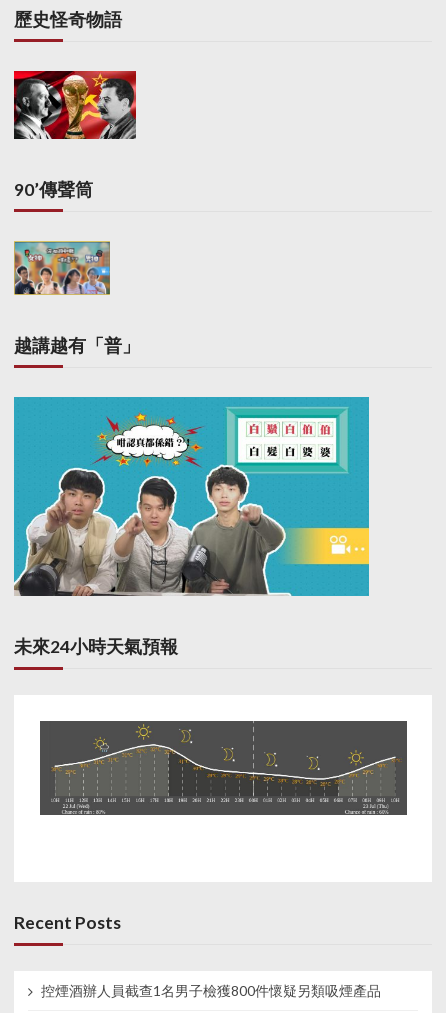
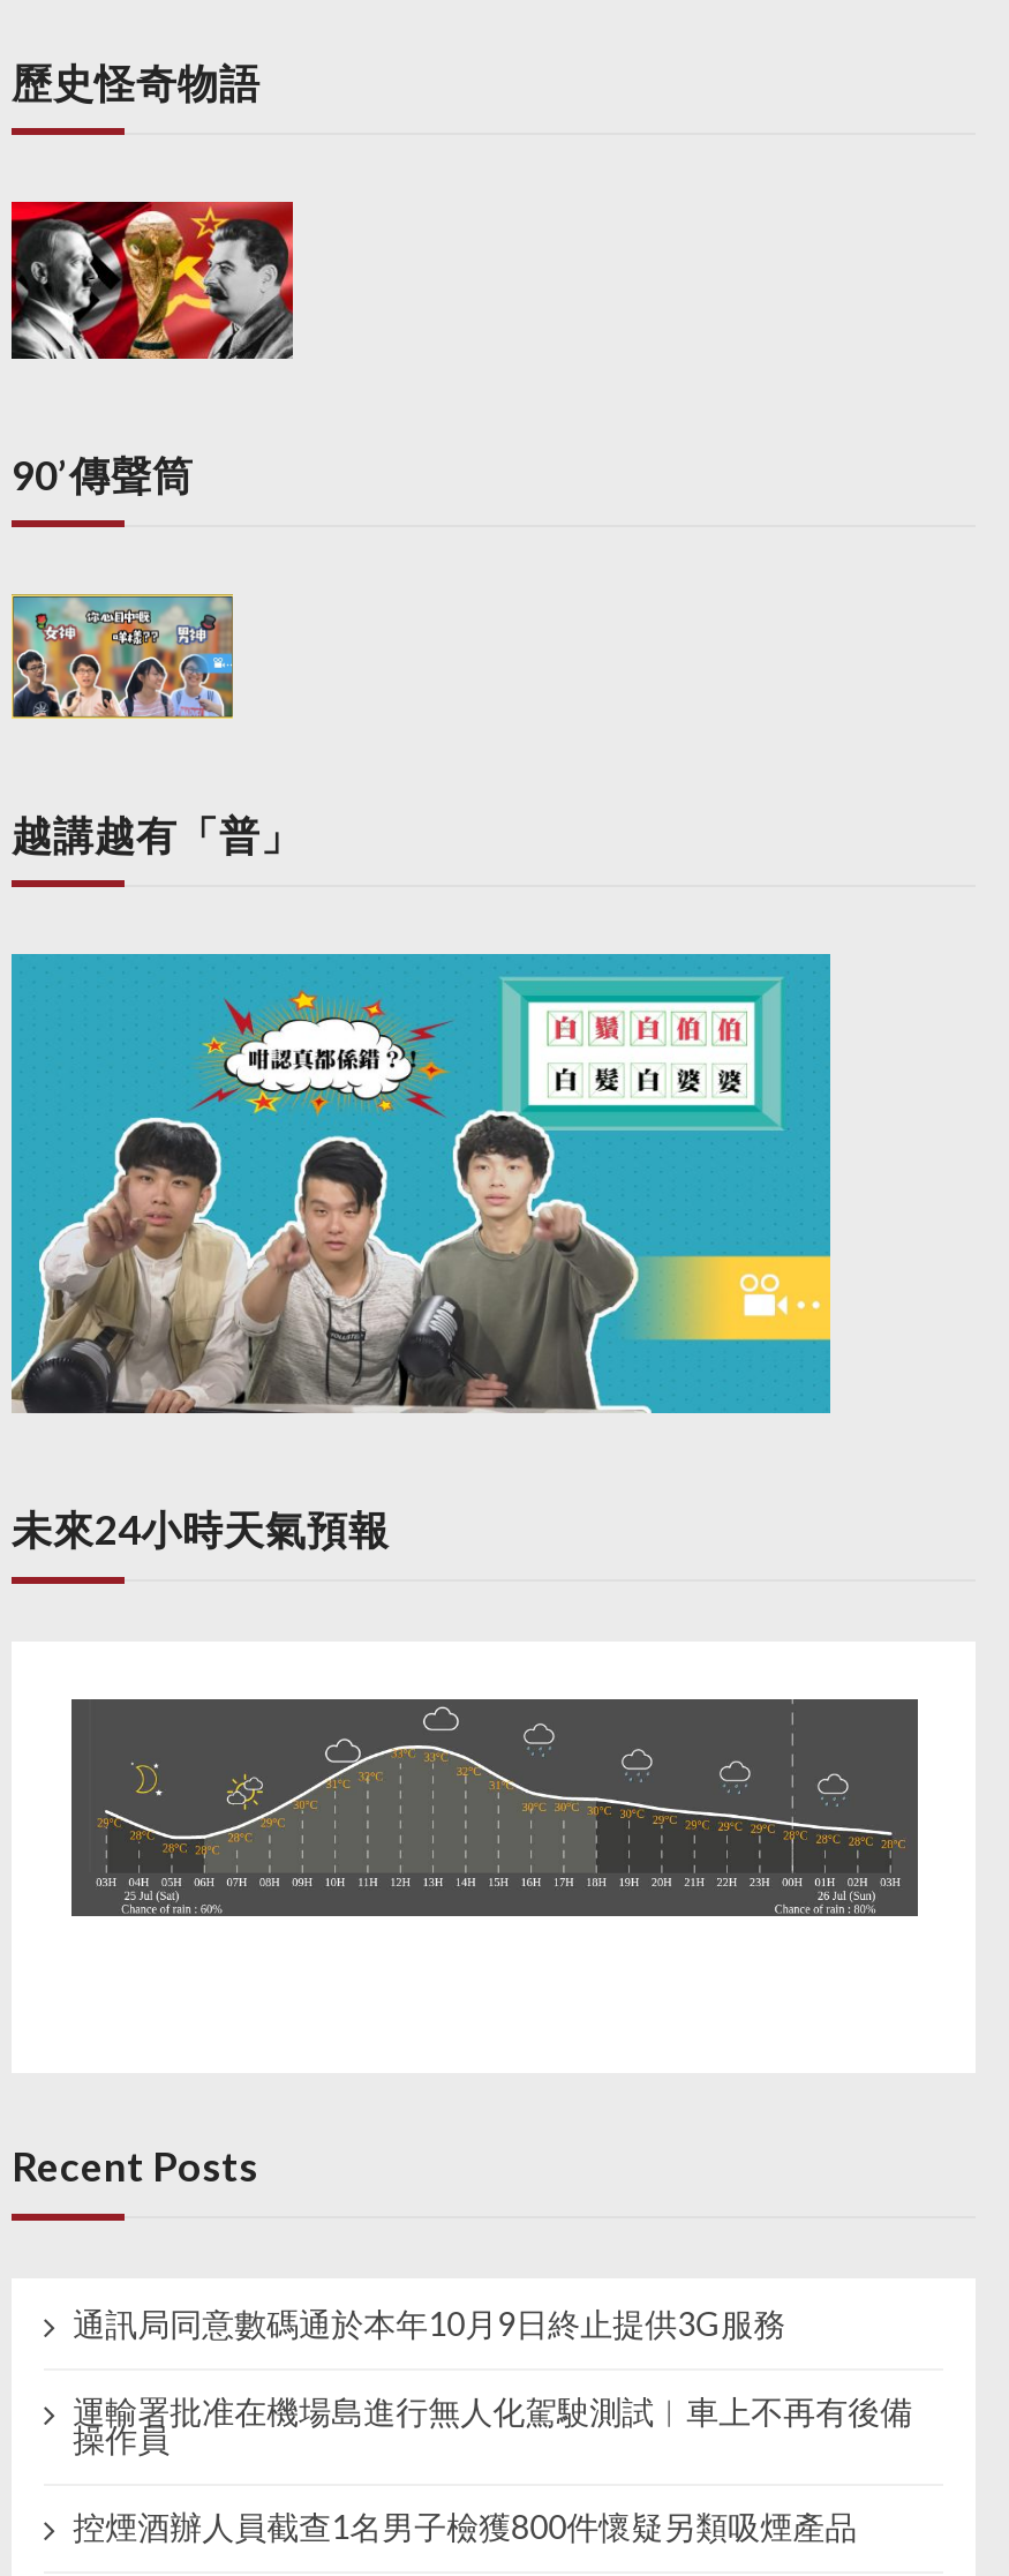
- [image]
+ [image]

+ 通訊局同意數碼通於本年10月9日終止提供3G服務
+ 運輸署批准在機場島進行無人化駕駛測試︱車上不再有後備
+ 操作員
